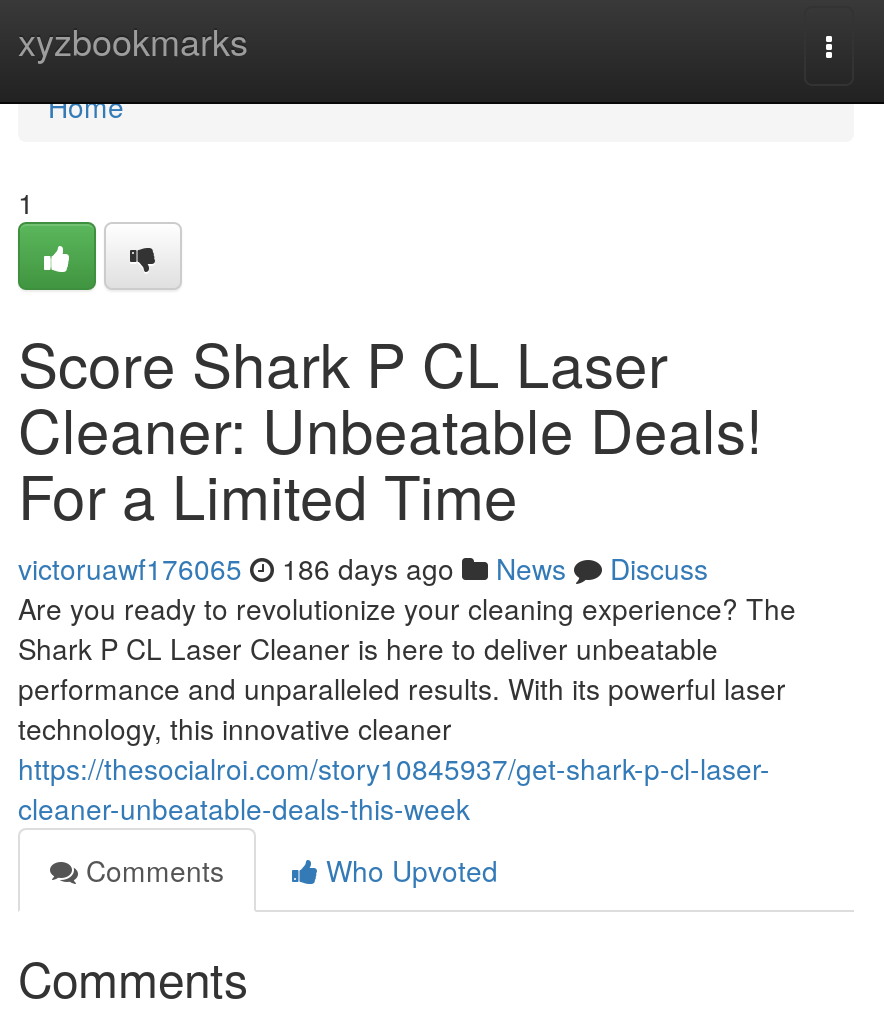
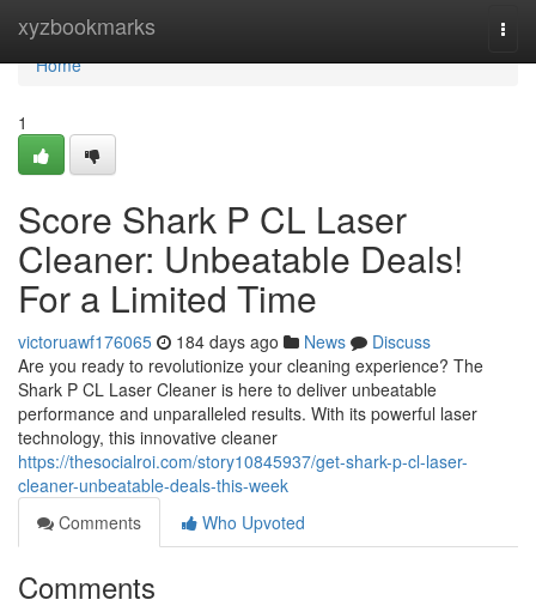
- victoruawf176065 186 days ago News Discuss
+ victoruawf176065 184 days ago News Discuss
